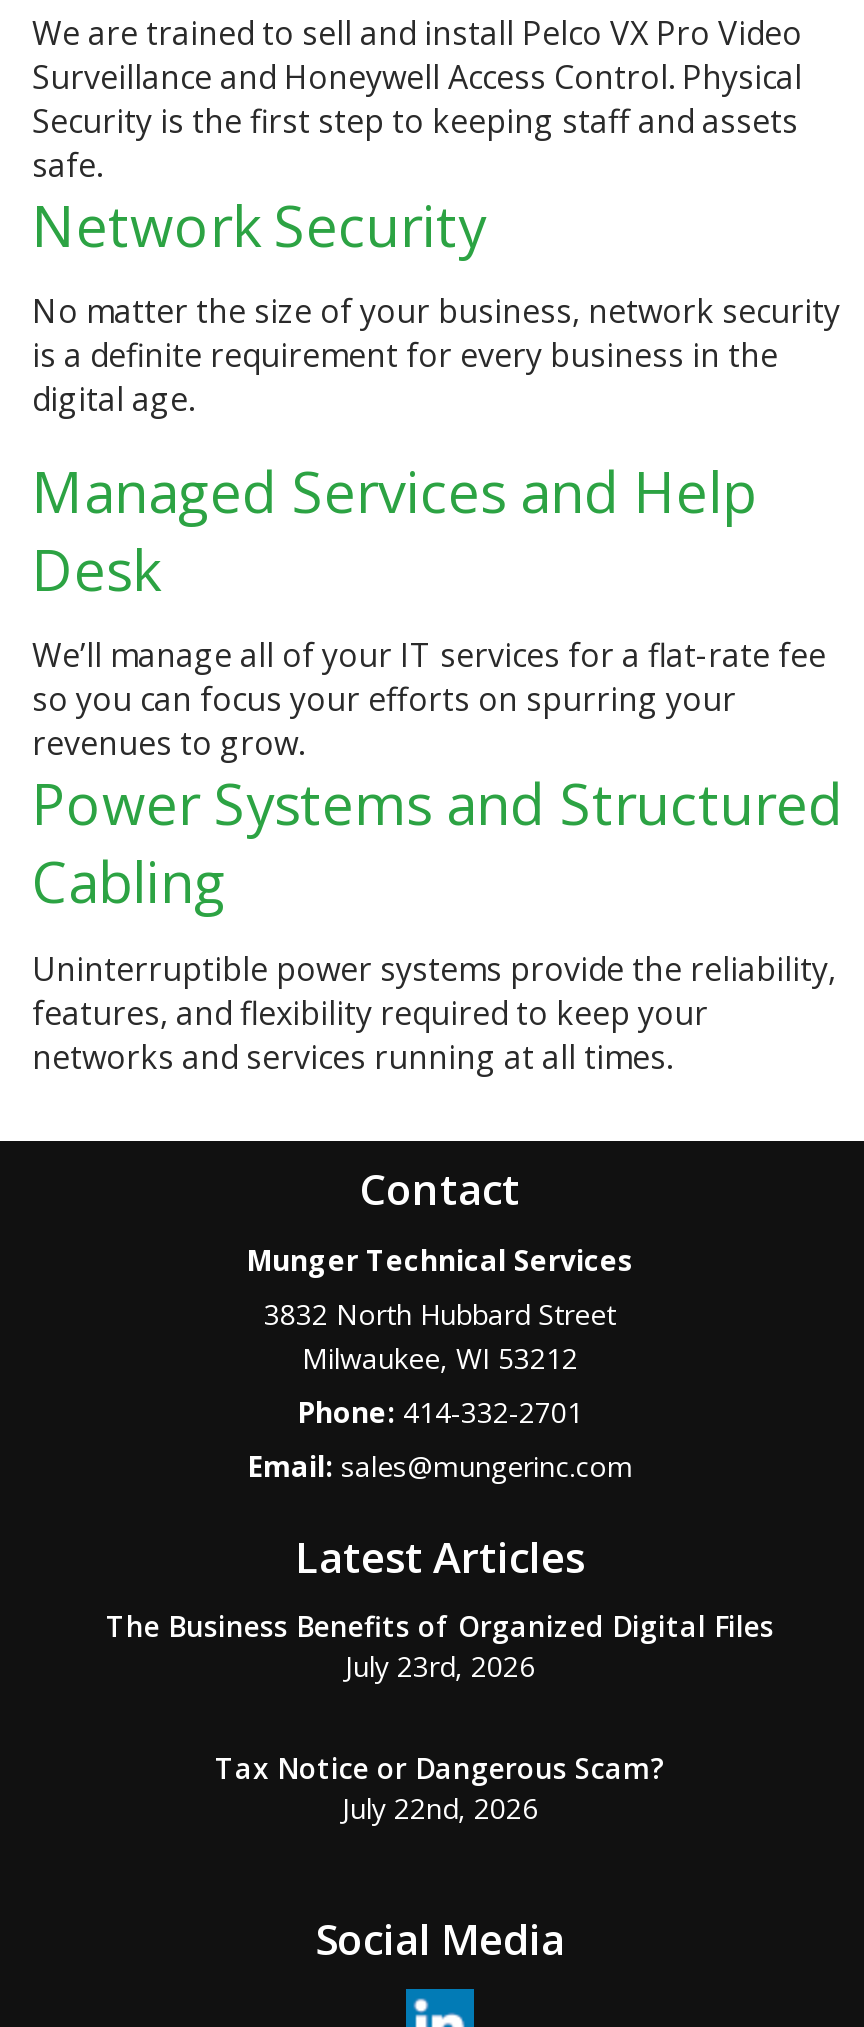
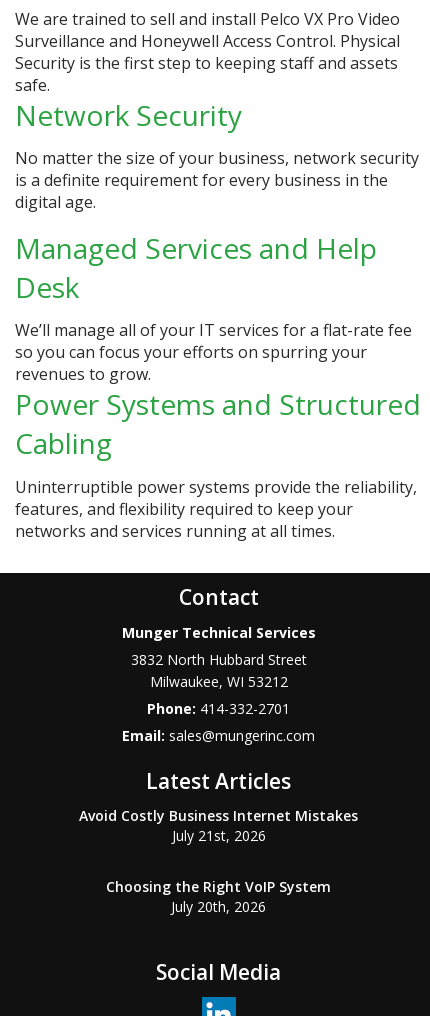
- The Business Benefits of Organized Digital Files
- July 23rd, 2026
+ Avoid Costly Business Internet Mistakes
+ July 21st, 2026

- Tax Notice or Dangerous Scam?
- July 22nd, 2026
+ Choosing the Right VoIP System
+ July 20th, 2026
